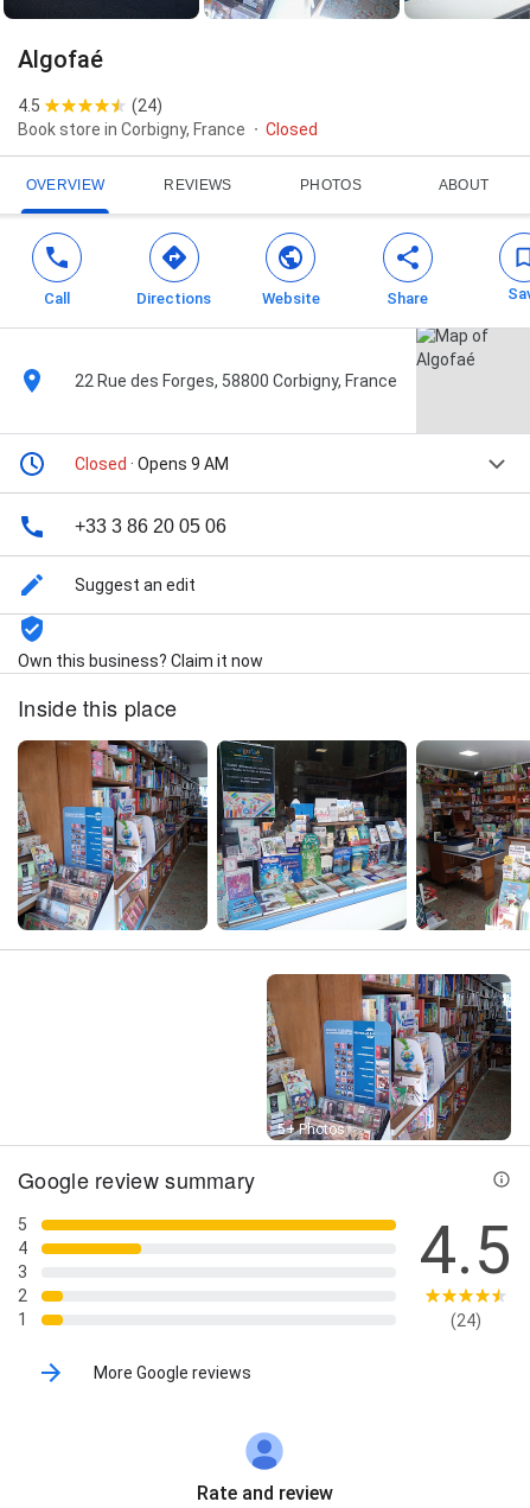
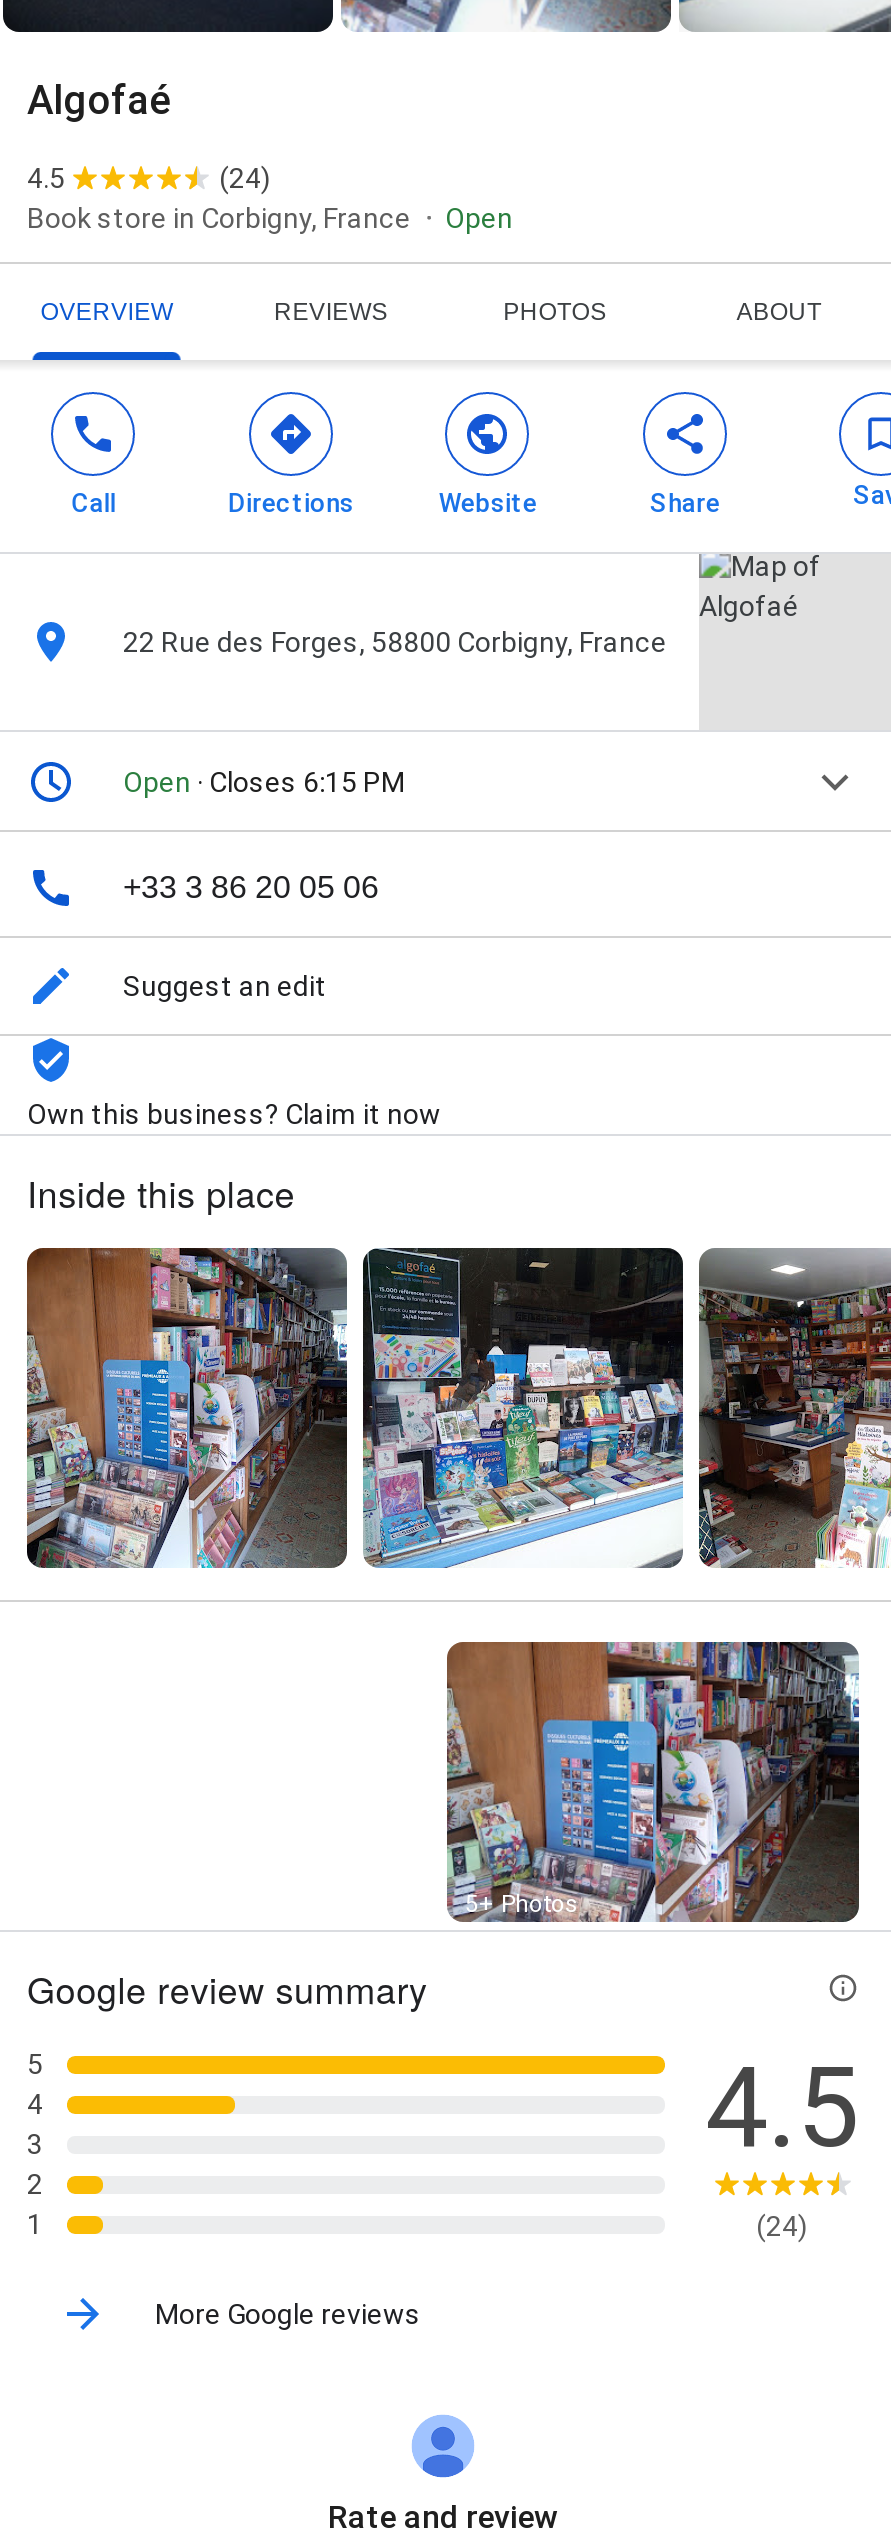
- Closed
+ Open

- Closed · Opens 9 AM
+ Open · Closes 6:15 PM
